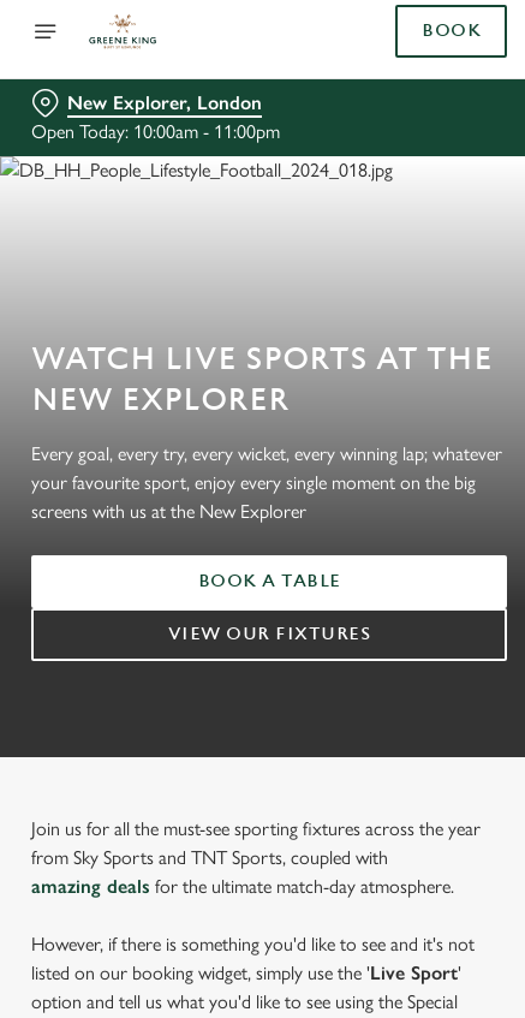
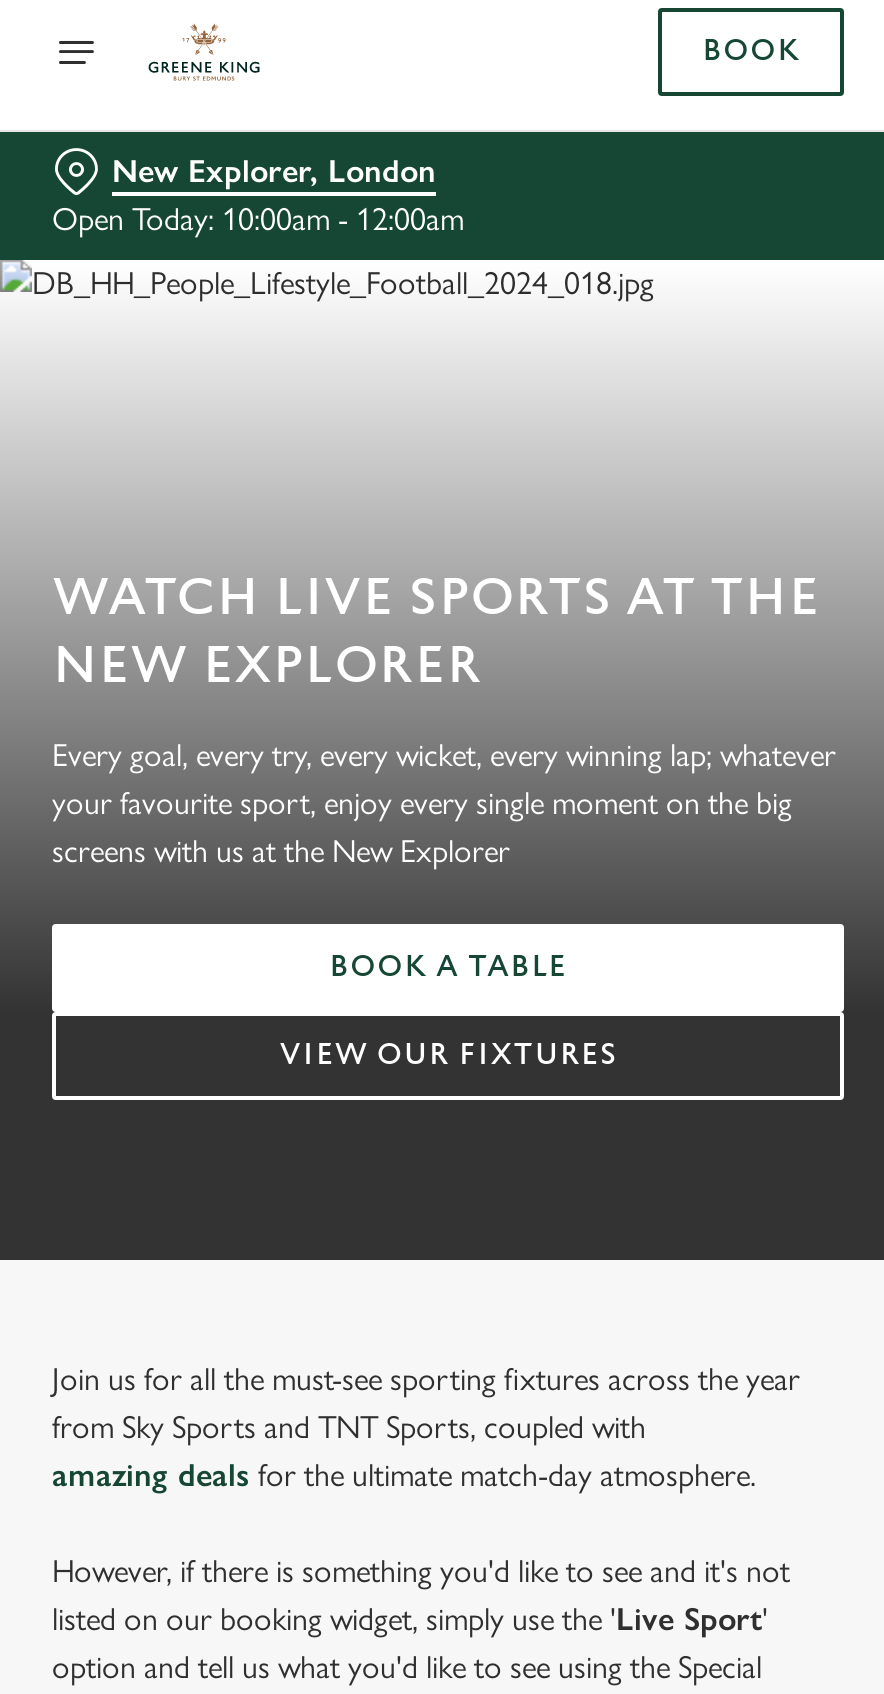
- Open Today: 10:00am - 11:00pm
+ Open Today: 10:00am - 12:00am
